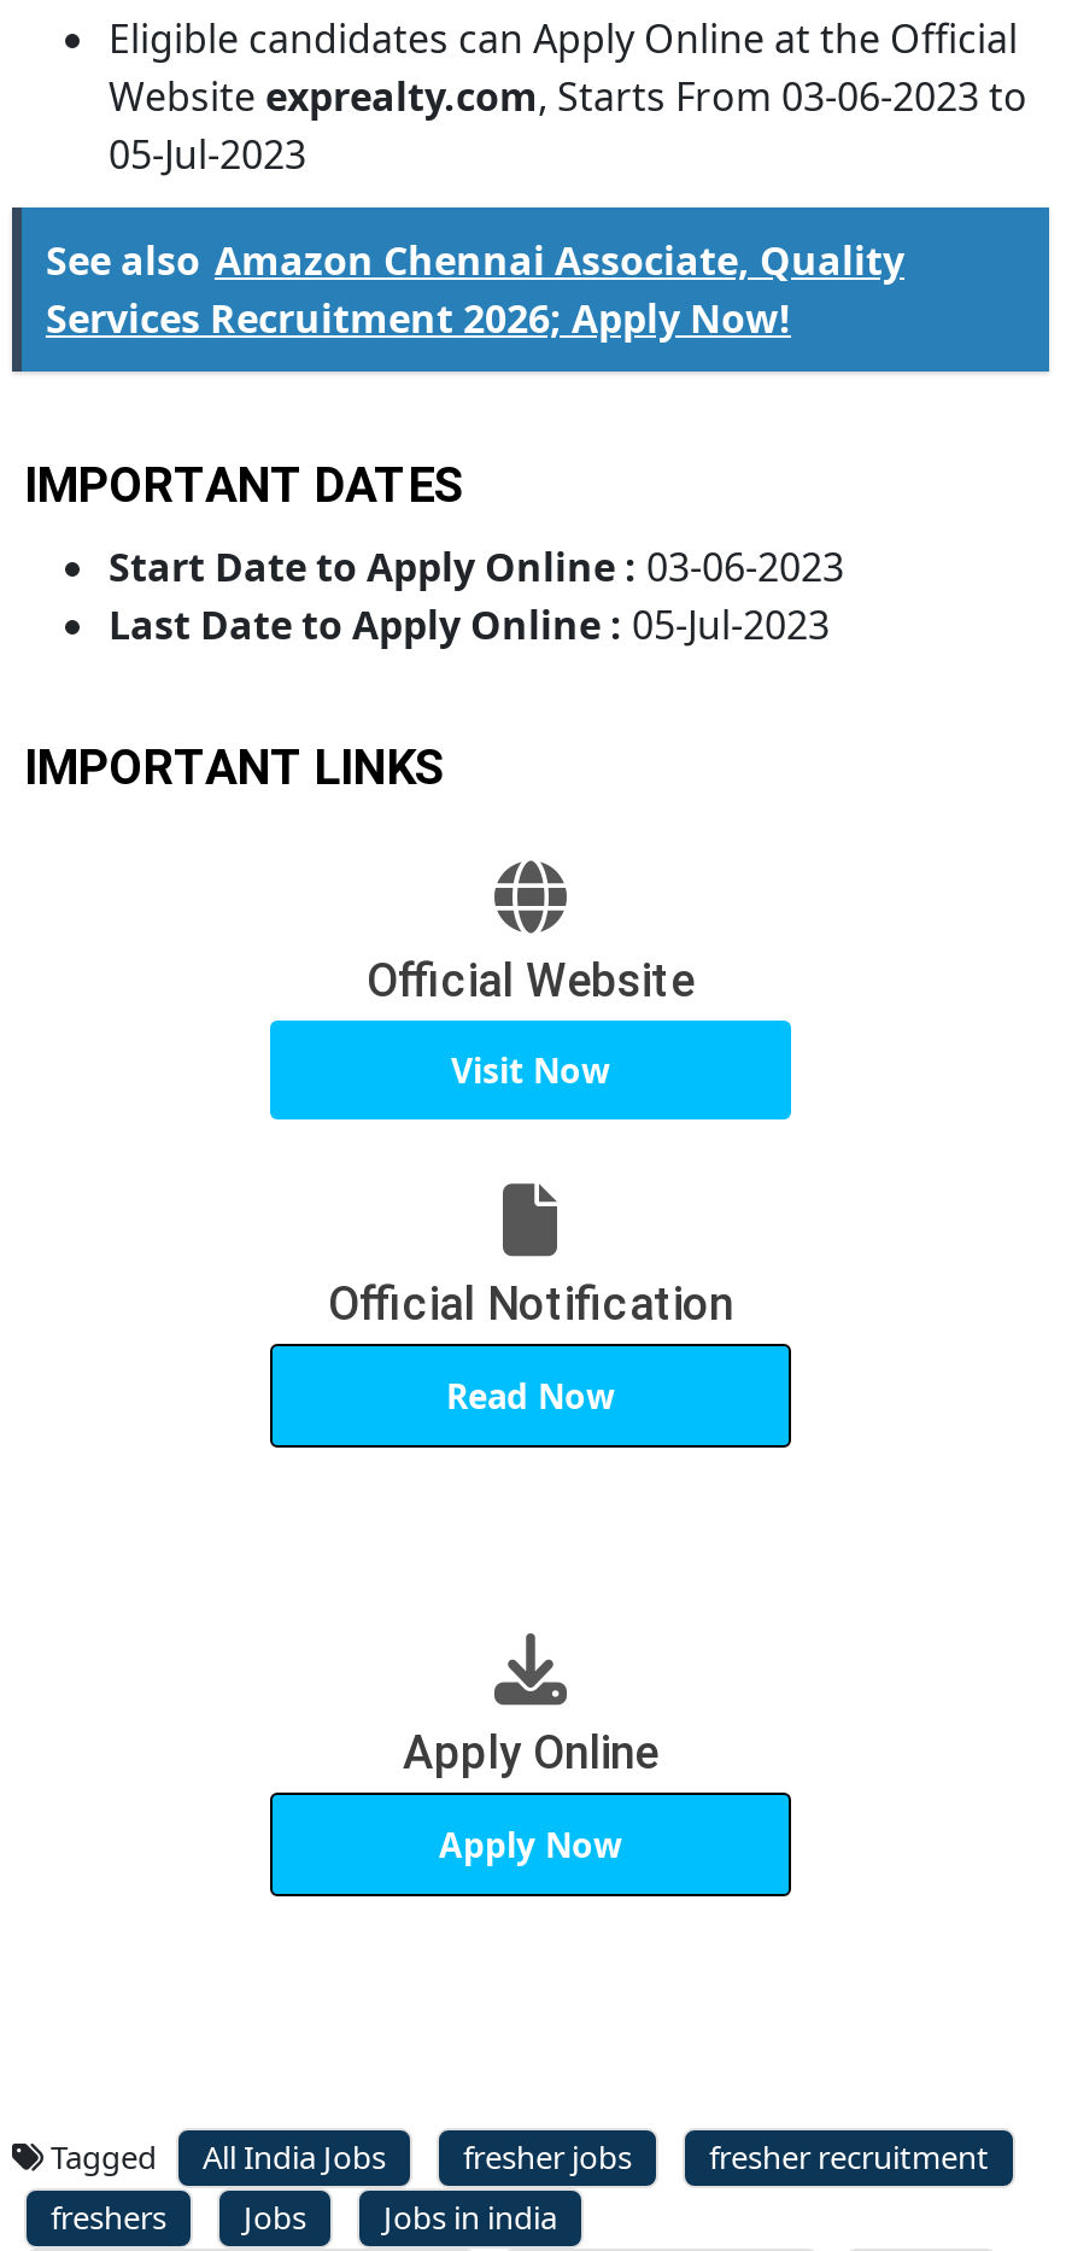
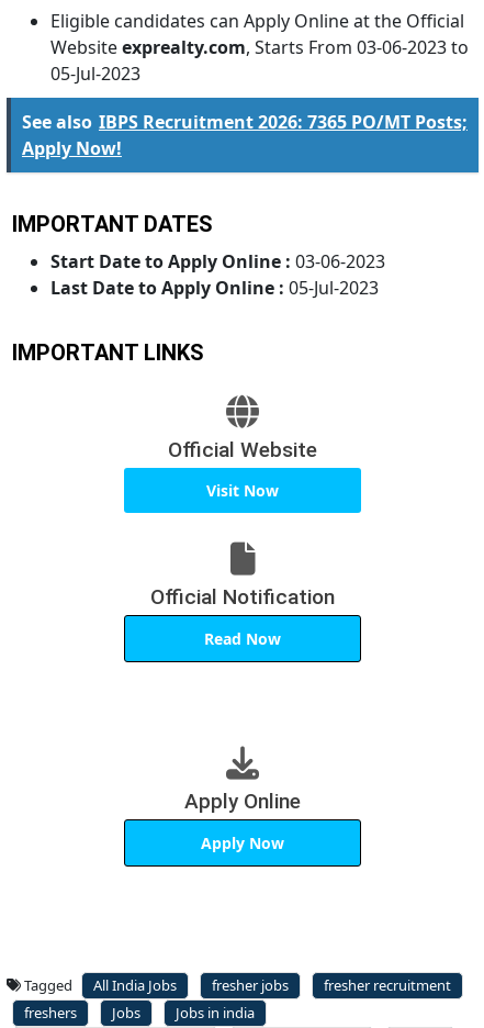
- See also Amazon Chennai Associate, Quality
- Services Recruitment 2026; Apply Now!
+ See also IBPS Recruitment 2026: 7365 PO/MT Posts;
+ Apply Now!
